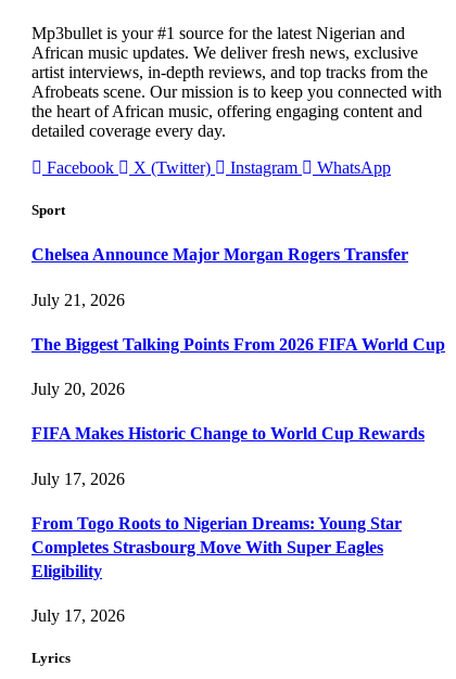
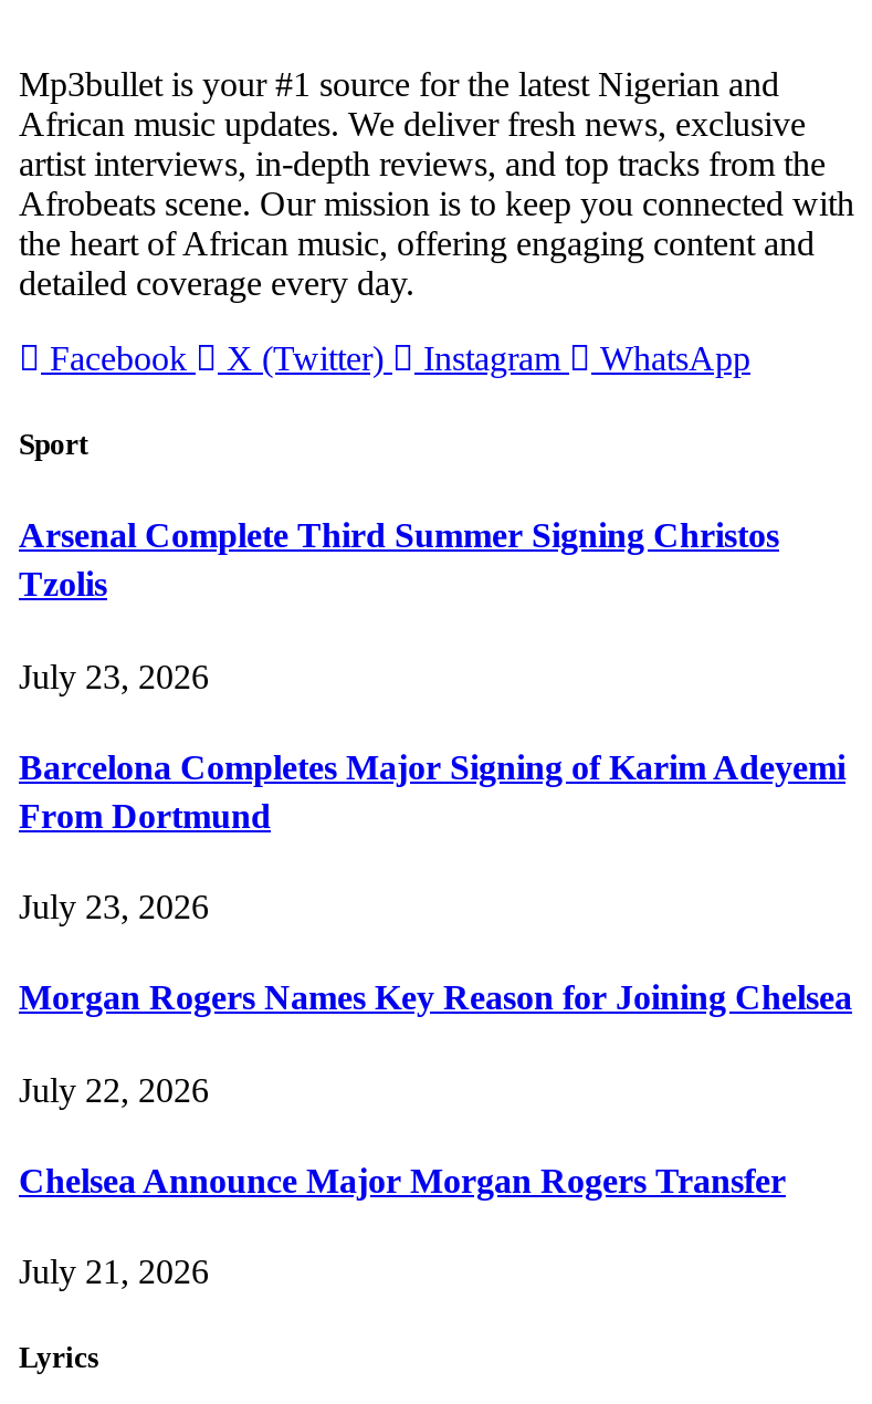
+ Arsenal Complete Third Summer Signing Christos
+ Tzolis
+ July 23, 2026
+ Barcelona Completes Major Signing of Karim Adeyemi
+ From Dortmund
+ July 23, 2026
+ Morgan Rogers Names Key Reason for Joining Chelsea
+ July 22, 2026

moved down: Chelsea Announce Major Morgan Rogers Transfer | July 21, 2026

- The Biggest Talking Points From 2026 FIFA World Cup
- July 20, 2026
- FIFA Makes Historic Change to World Cup Rewards
- July 17, 2026
- From Togo Roots to Nigerian Dreams: Young Star
- Completes Strasbourg Move With Super Eagles
- Eligibility
- July 17, 2026
